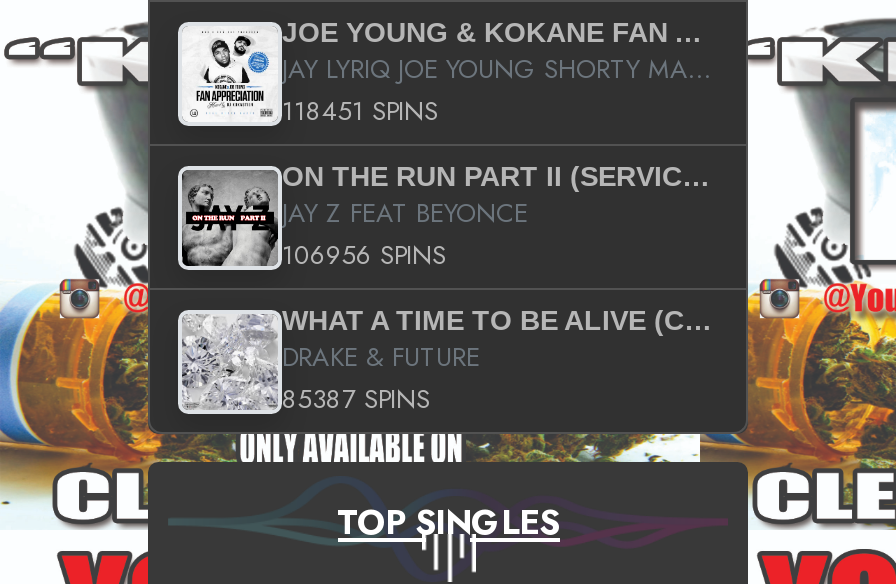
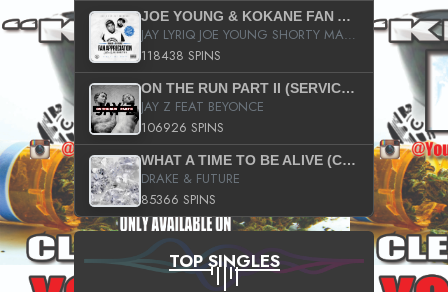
- 118451 SPINS
+ 118438 SPINS

- 106956 SPINS
+ 106926 SPINS

- 85387 SPINS
+ 85366 SPINS
